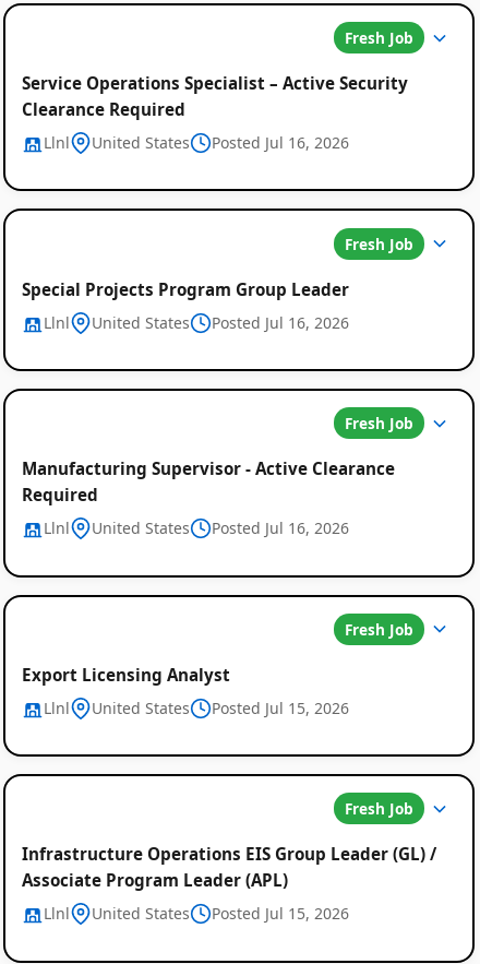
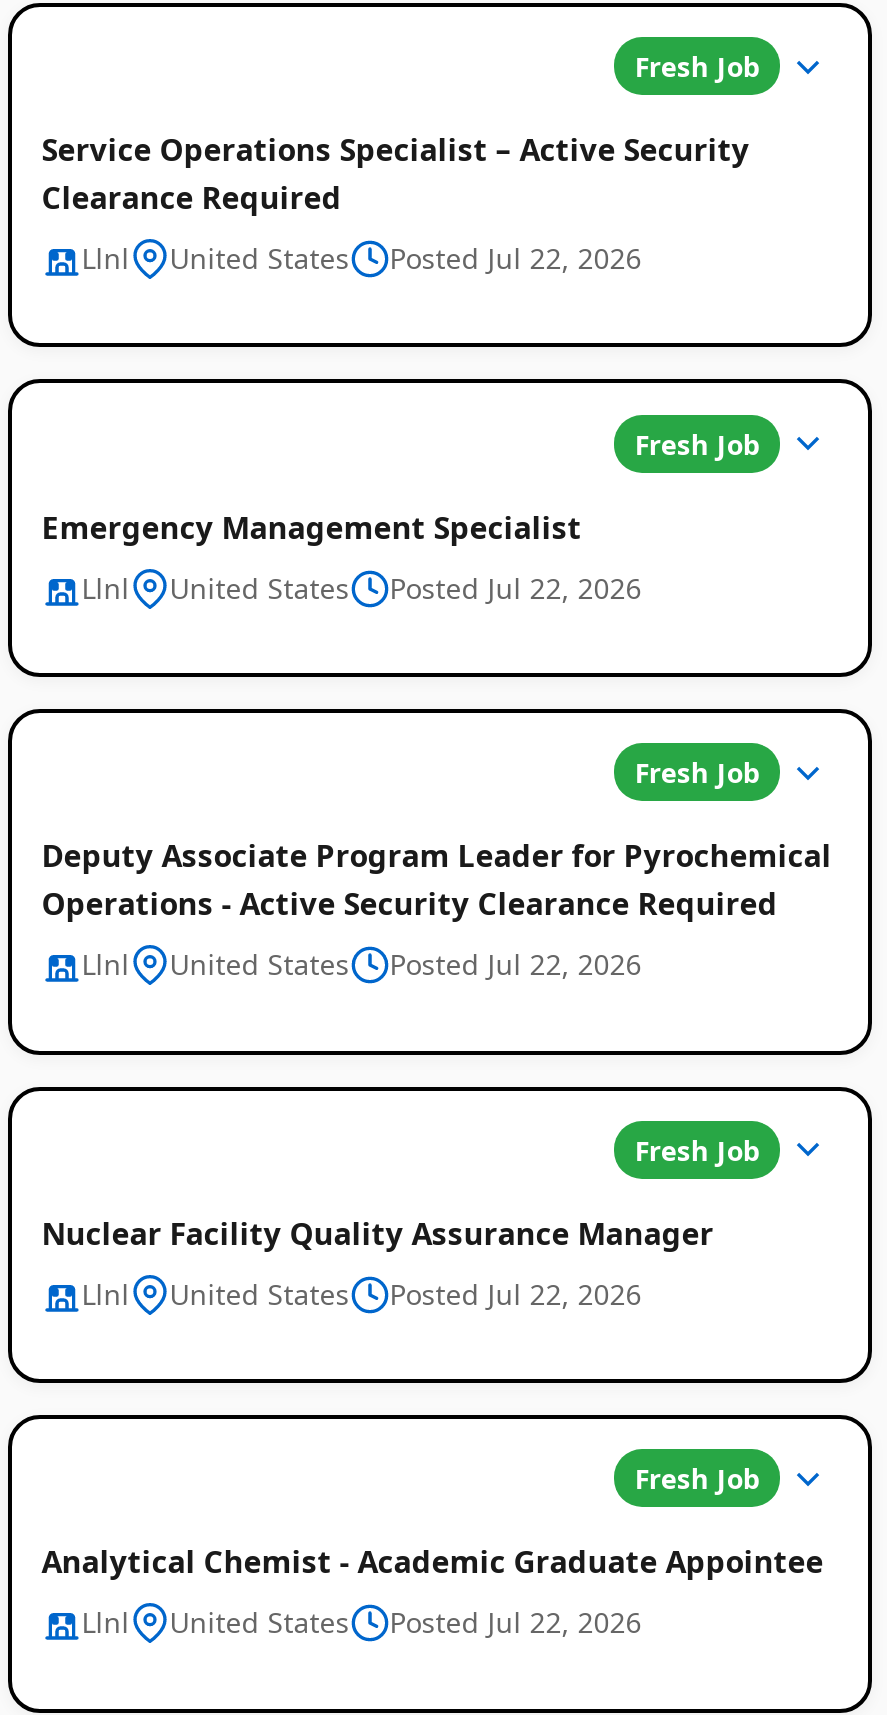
- Posted Jul 16, 2026
+ Posted Jul 22, 2026

- Special Projects Program Group Leader
+ Emergency Management Specialist

- Posted Jul 16, 2026
+ Posted Jul 22, 2026

- Manufacturing Supervisor - Active Clearance
- Required
+ Deputy Associate Program Leader for Pyrochemical
+ Operations - Active Security Clearance Required

- Posted Jul 16, 2026
+ Posted Jul 22, 2026

- Export Licensing Analyst
+ Nuclear Facility Quality Assurance Manager

- Posted Jul 15, 2026
+ Posted Jul 22, 2026

- Infrastructure Operations EIS Group Leader (GL) /
- Associate Program Leader (APL)
+ Analytical Chemist - Academic Graduate Appointee

- Posted Jul 15, 2026
+ Posted Jul 22, 2026
